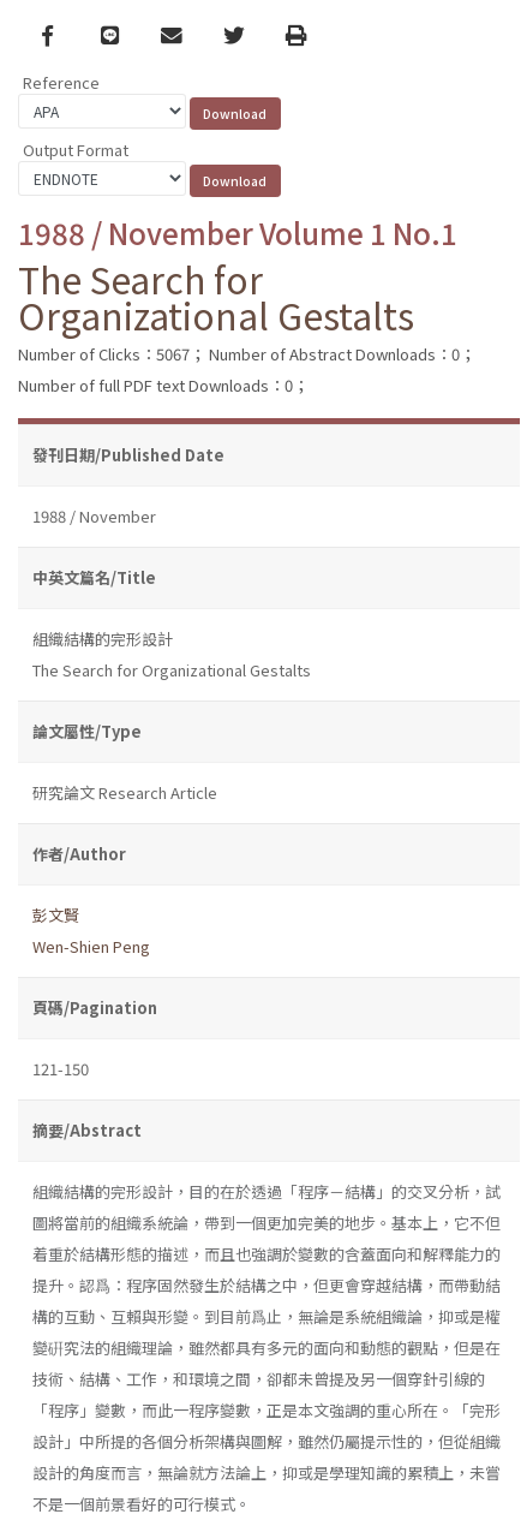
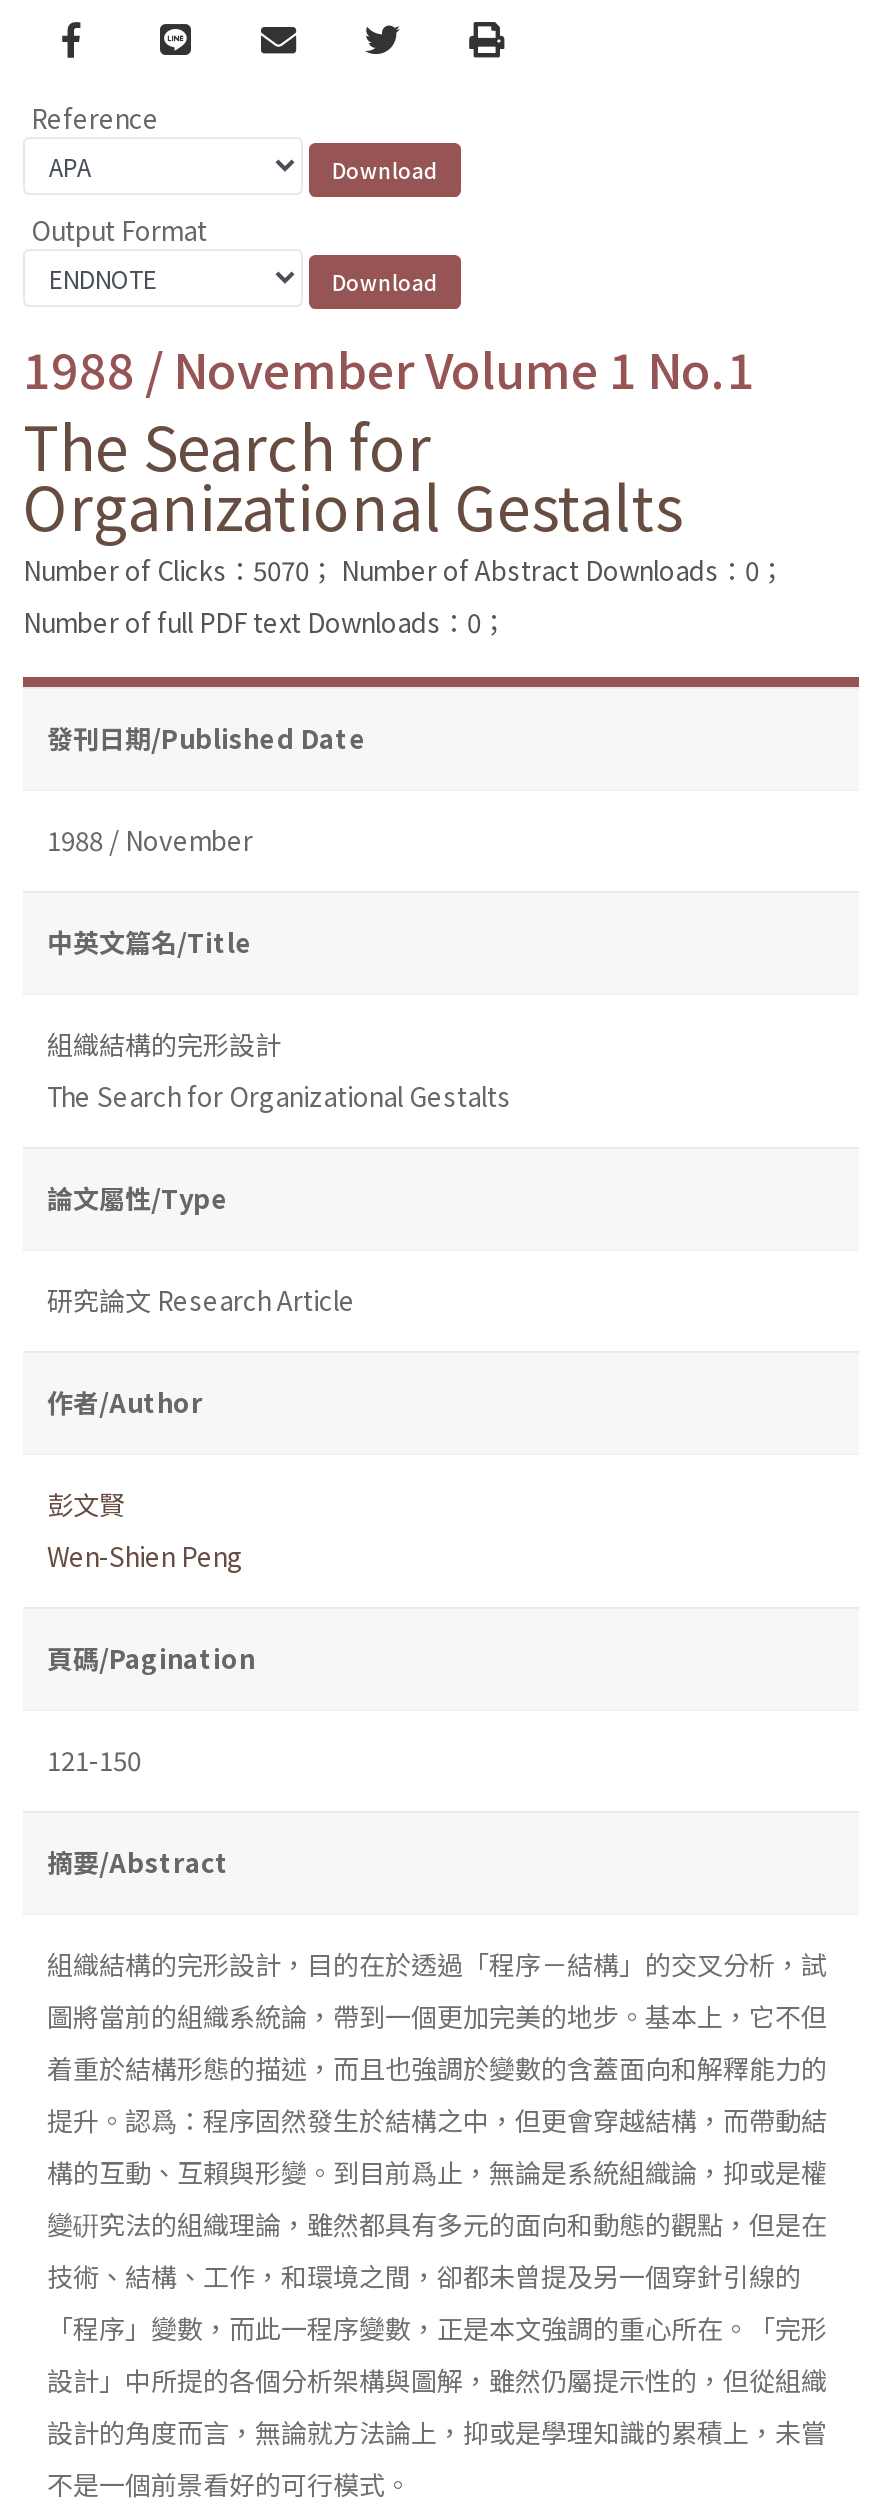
- Number of Clicks：5067； Number of Abstract Downloads：0；
+ Number of Clicks：5070； Number of Abstract Downloads：0；
